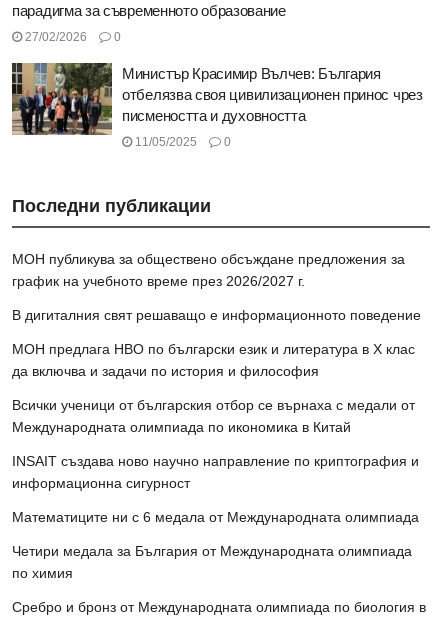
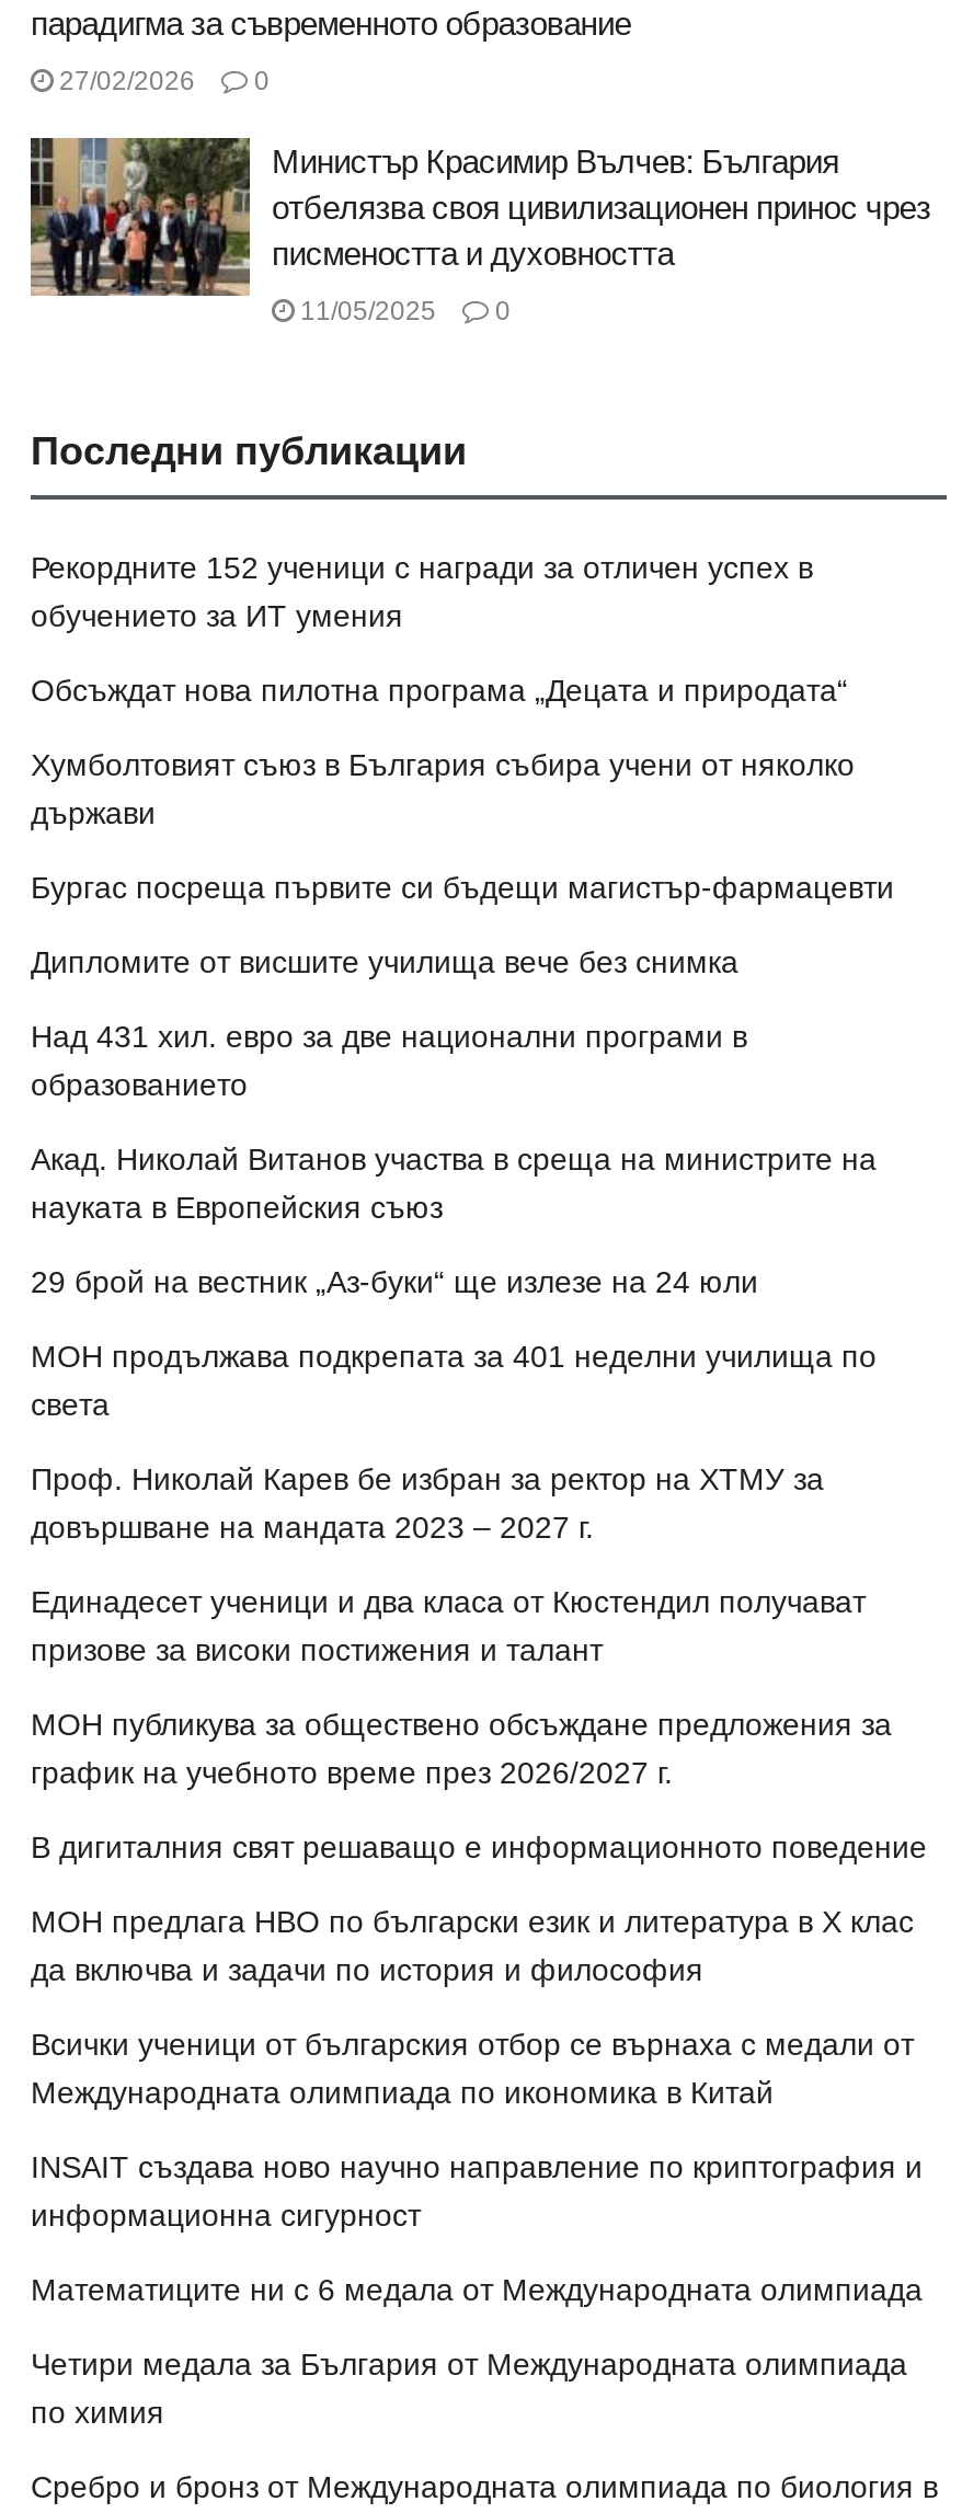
+ Рекордните 152 ученици с награди за отличен успех в
+ обучението за ИТ умения
+ Обсъждат нова пилотна програма „Децата и природата“
+ Хумболтовият съюз в България събира учени от няколко
+ държави
+ Бургас посреща първите си бъдещи магистър-фармацевти
+ Дипломите от висшите училища вече без снимка
+ Над 431 хил. евро за две национални програми в
+ образованието
+ Акад. Николай Витанов участва в среща на министрите на
+ науката в Европейския съюз
+ 29 брой на вестник „Аз-буки“ ще излезе на 24 юли
+ МОН продължава подкрепата за 401 неделни училища по
+ света
+ Проф. Николай Карев бе избран за ректор на ХТМУ за
+ довършване на мандата 2023 – 2027 г.
+ Единадесет ученици и два класа от Кюстендил получават
+ призове за високи постижения и талант
